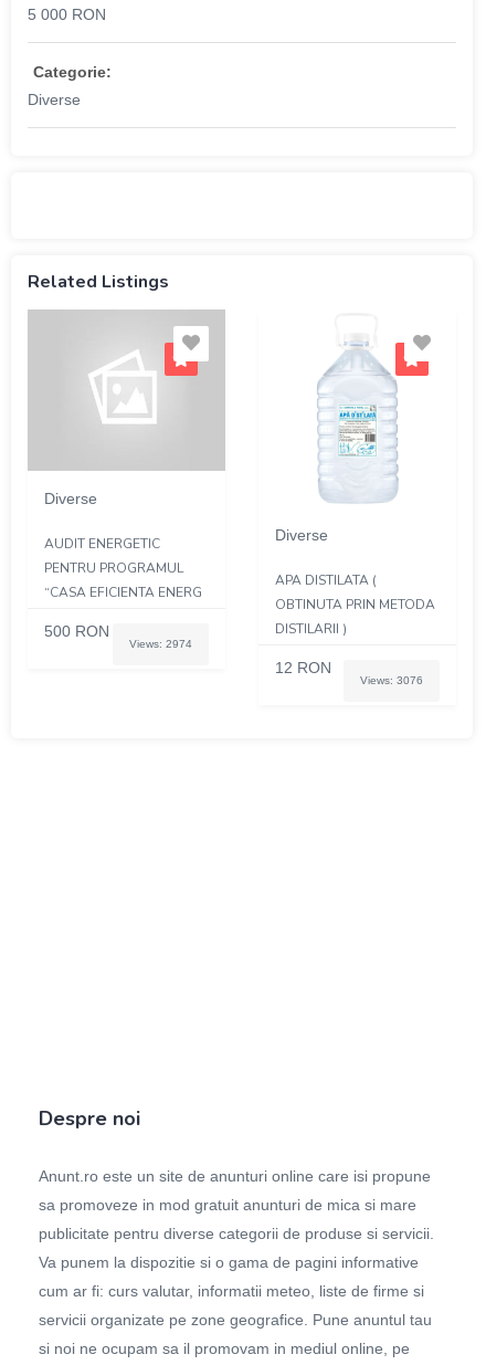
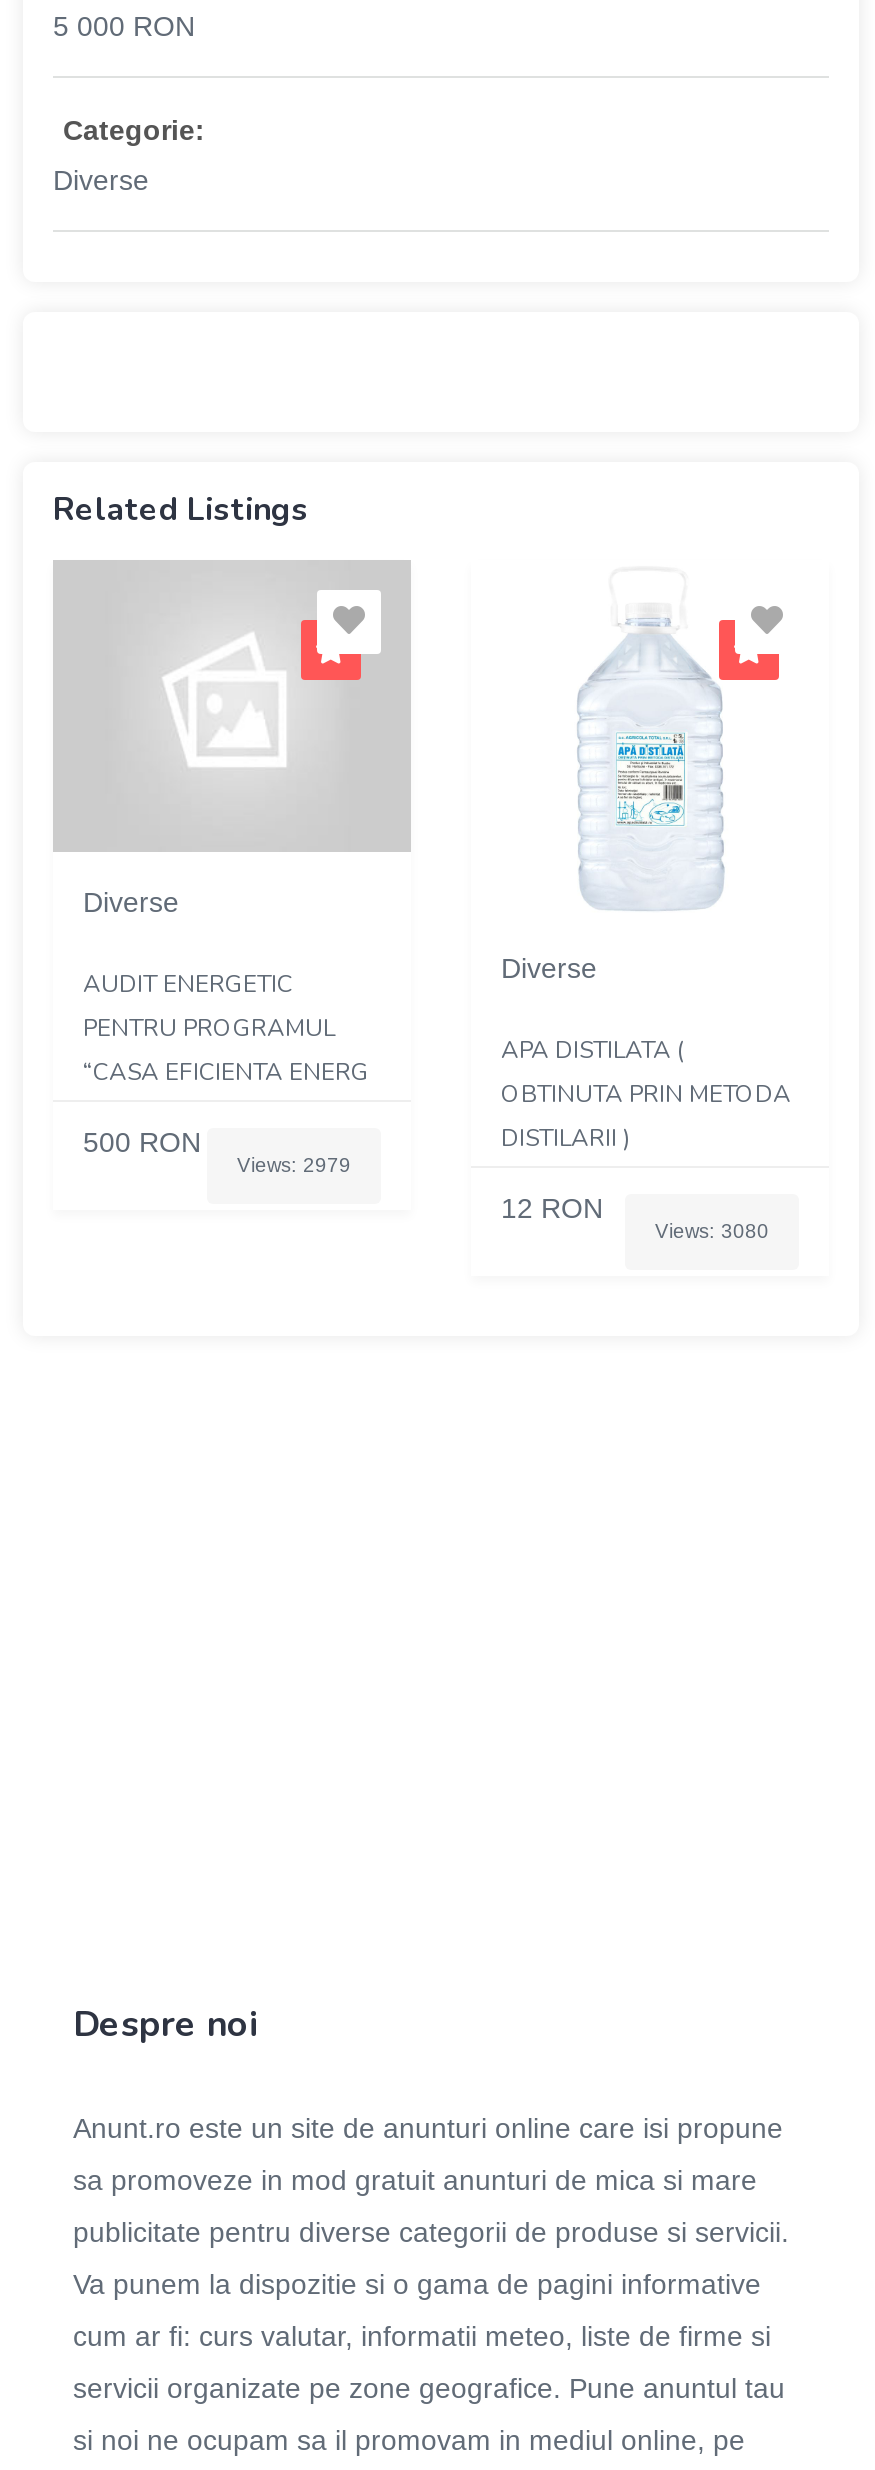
- Views: 2974
+ Views: 2979

- Views: 3076
+ Views: 3080
